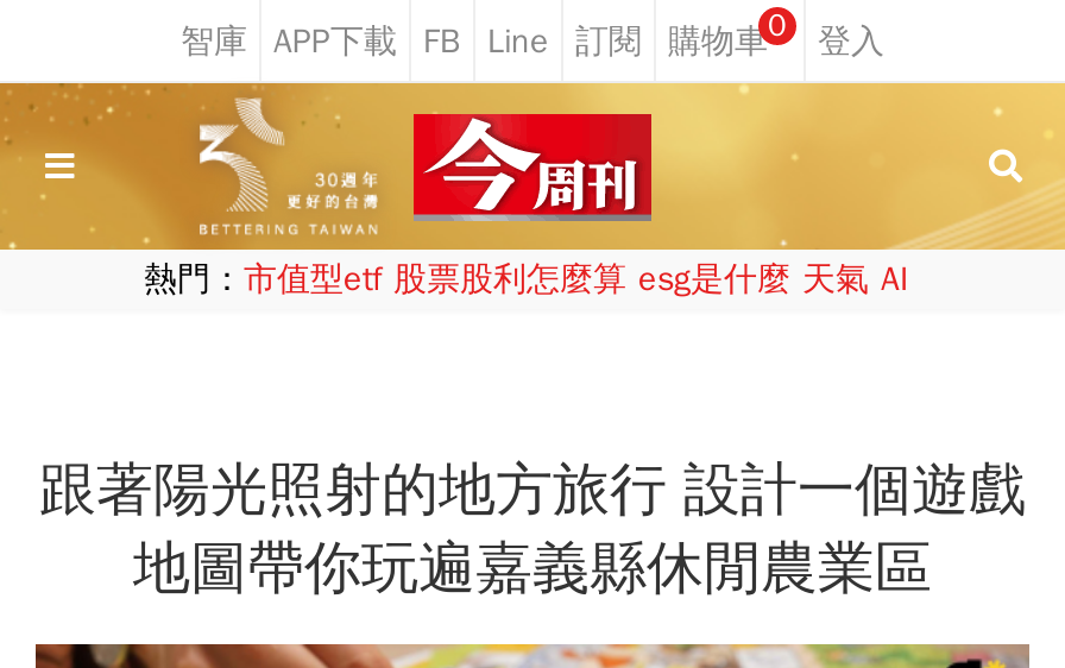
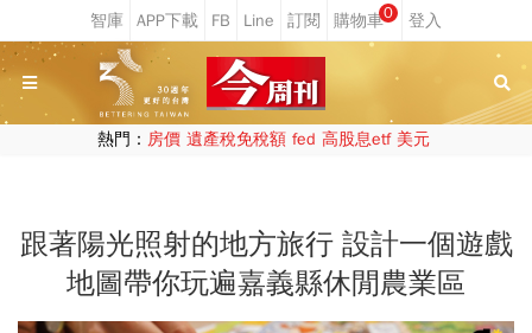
- 熱門：市值型etf 股票股利怎麼算 esg是什麼 天氣 AI
+ 熱門：房價 遺產稅免稅額 fed 高股息etf 美元
